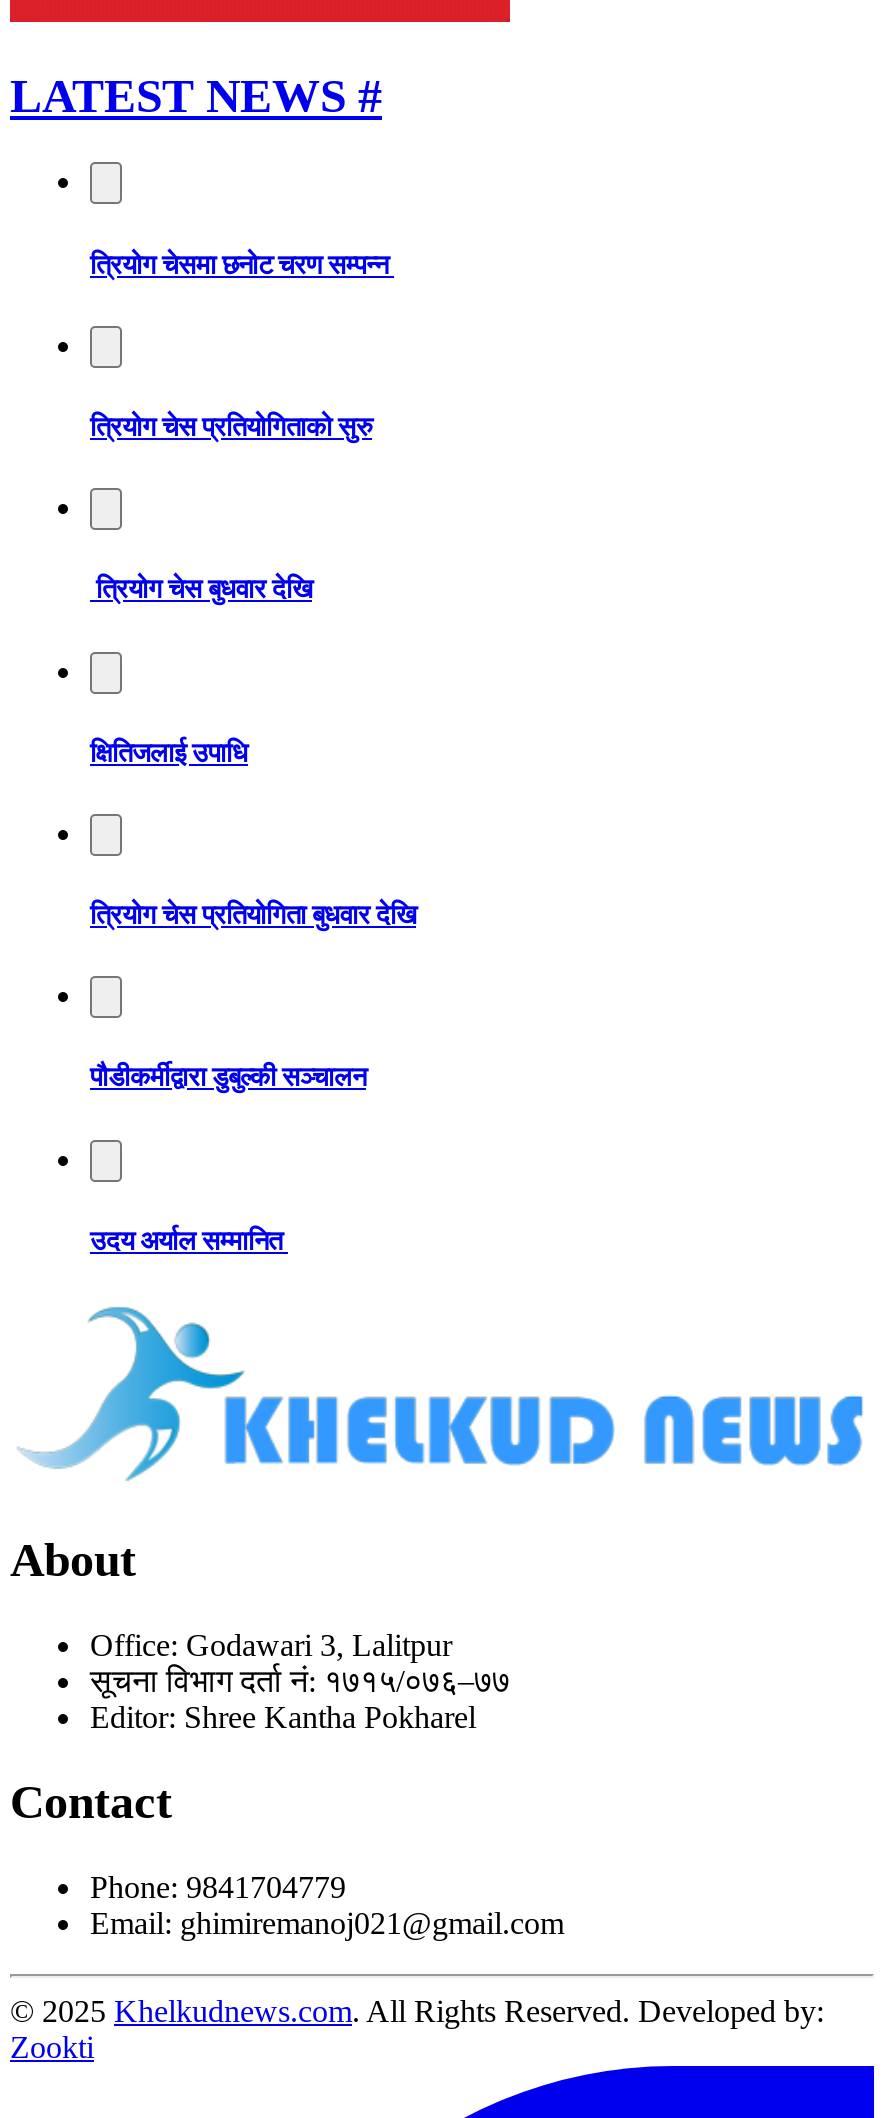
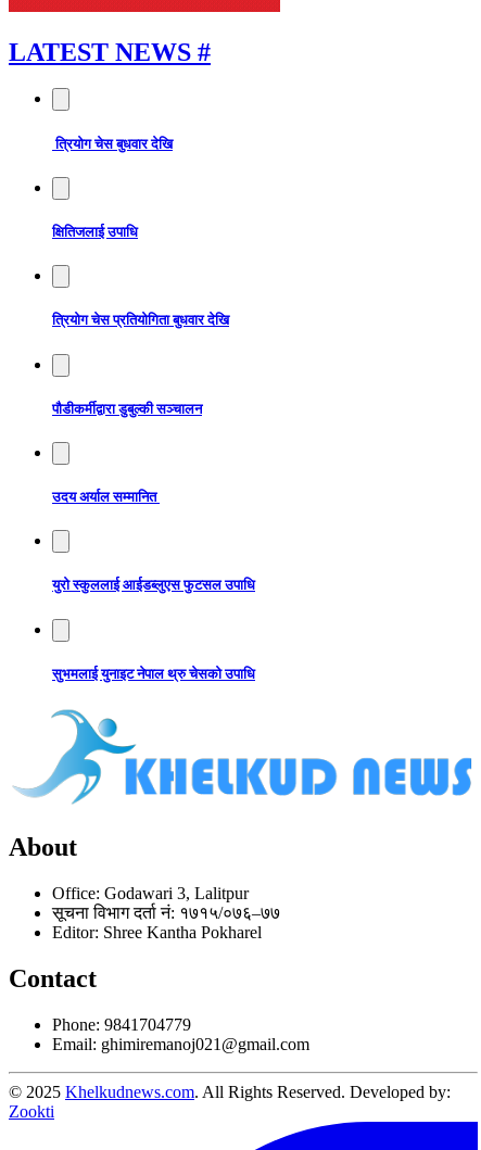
- त्रियोग चेसमा छनोट चरण सम्पन्न

- त्रियोग चेस प्रतियोगिताको सुरु

moved up: त्रियोग चेस बुधवार देखि | क्षितिजलाई उपाधि | त्रियोग चेस प्रतियोगिता बुधवार देखि | पौडीकर्मीद्वारा डुबुल्की सञ्चालन | उदय अर्याल सम्मानित

+ युरो स्कुललाई आईडब्लुएस फुटसल उपाधि

+ सुभमलाई युनाइट नेपाल थ्रु चेसको उपाधि
